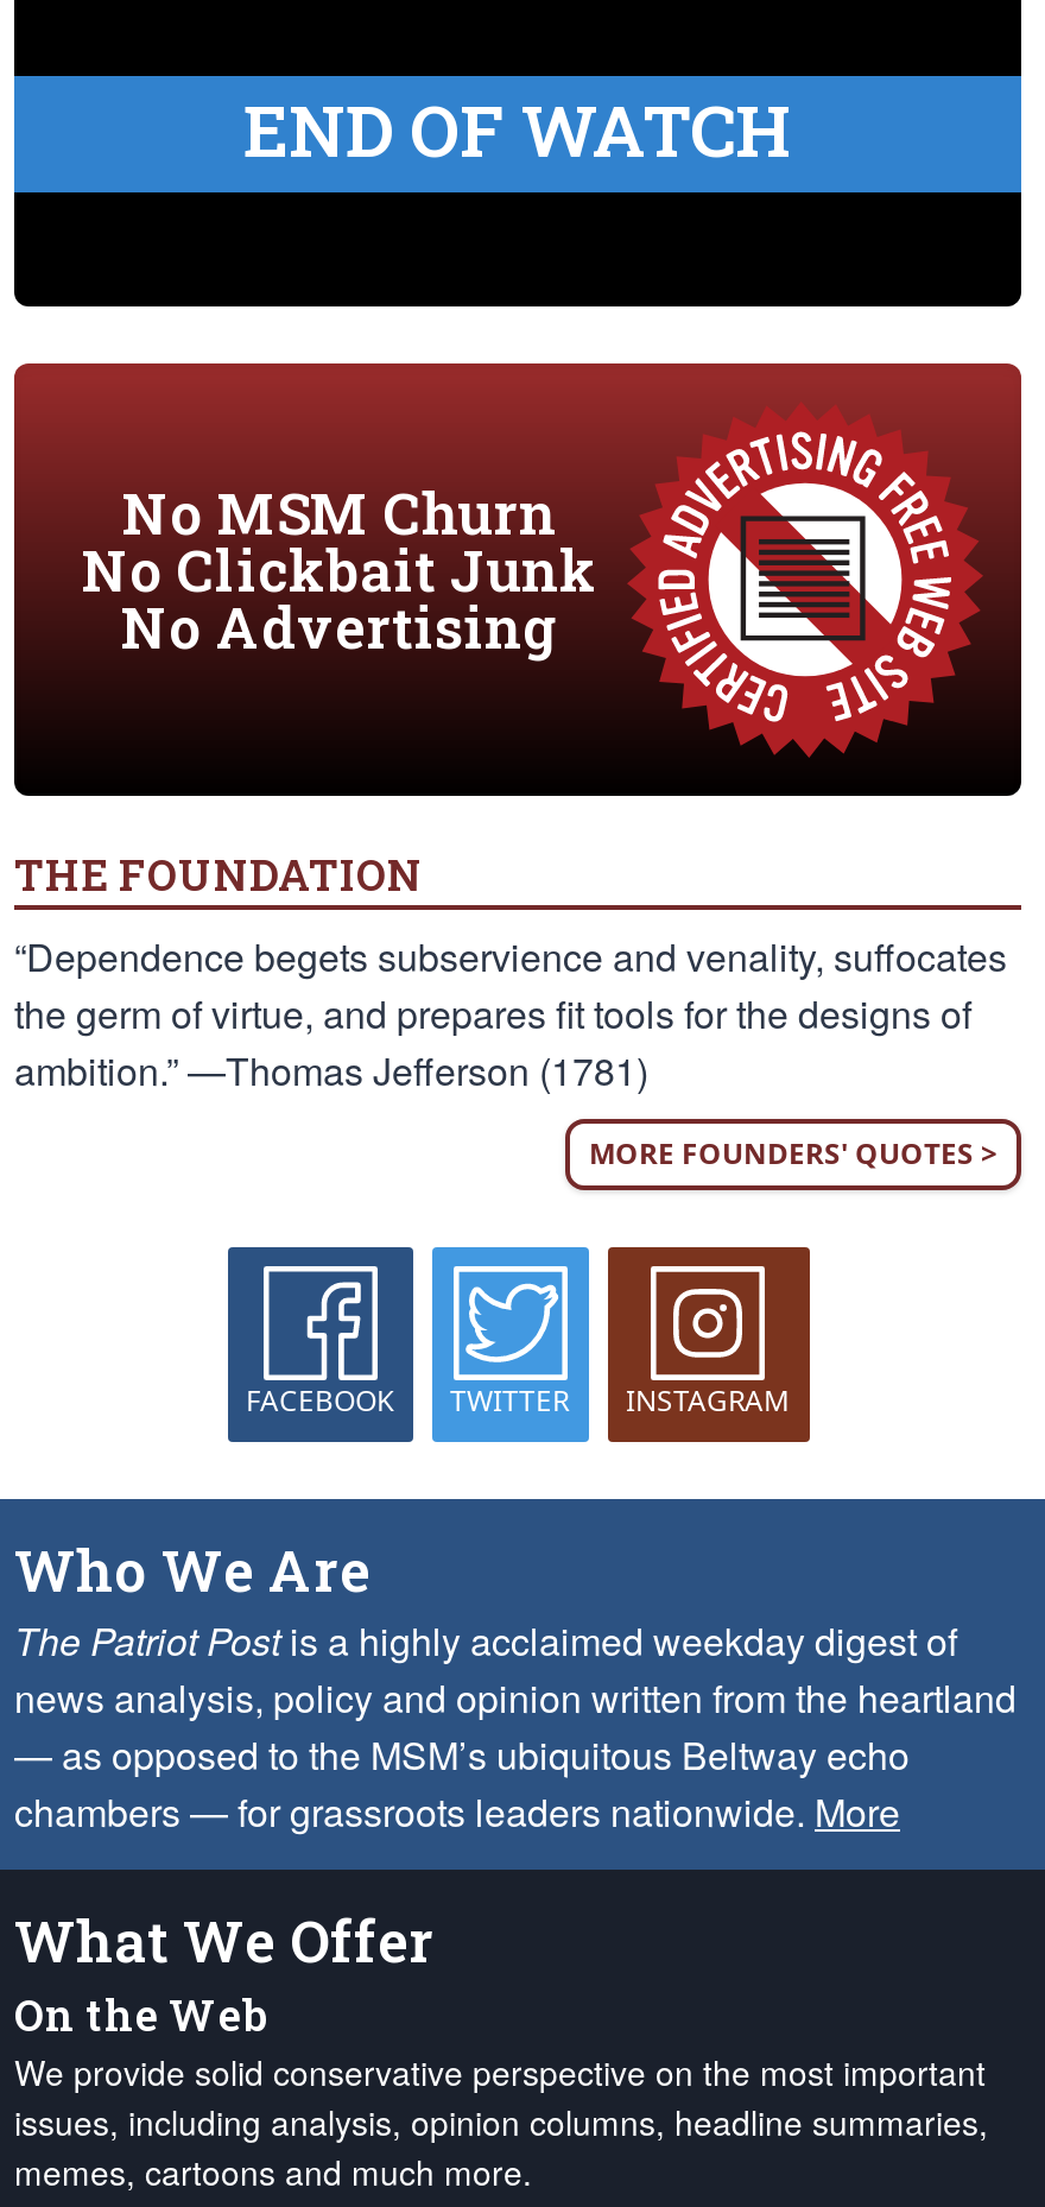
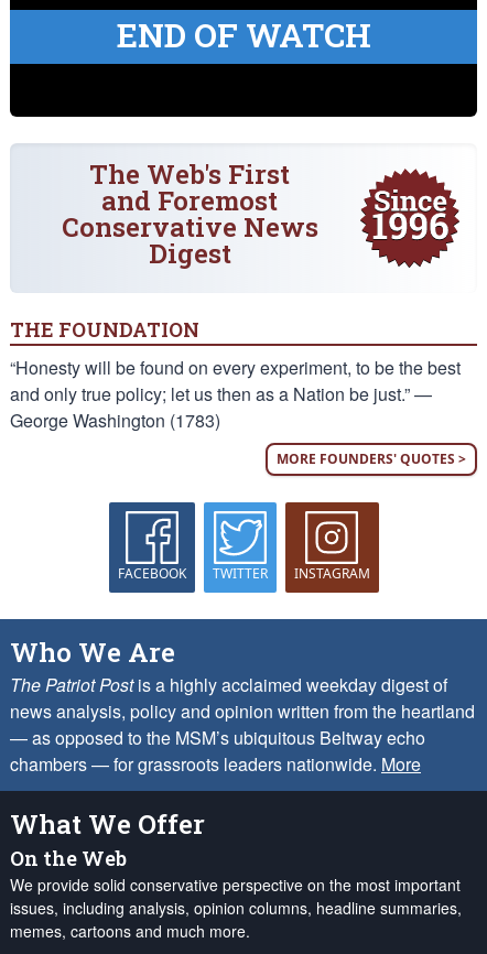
- [image]
- No MSM Churn
- No Clickbait Junk
- No Advertising
+ [image]
+ The Web's First
+ and Foremost
+ Conservative News
+ Digest

- “Dependence begets subservience and venality, suffocates
- the germ of virtue, and prepares fit tools for the designs of
- ambition.” —Thomas Jefferson (1781)
+ “Honesty will be found on every experiment, to be the best
+ and only true policy; let us then as a Nation be just.” —
+ George Washington (1783)
